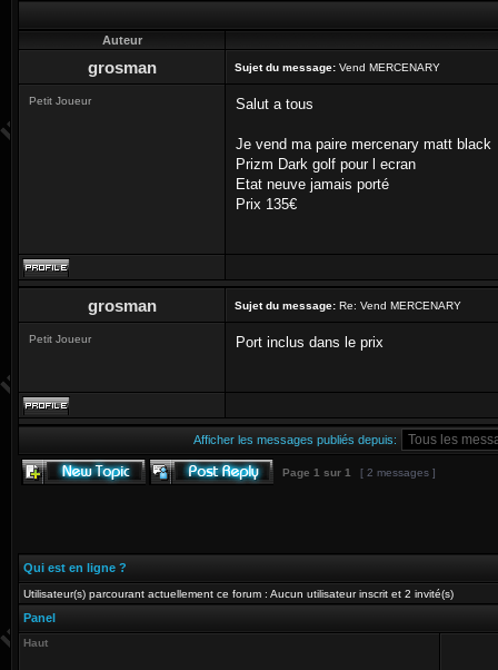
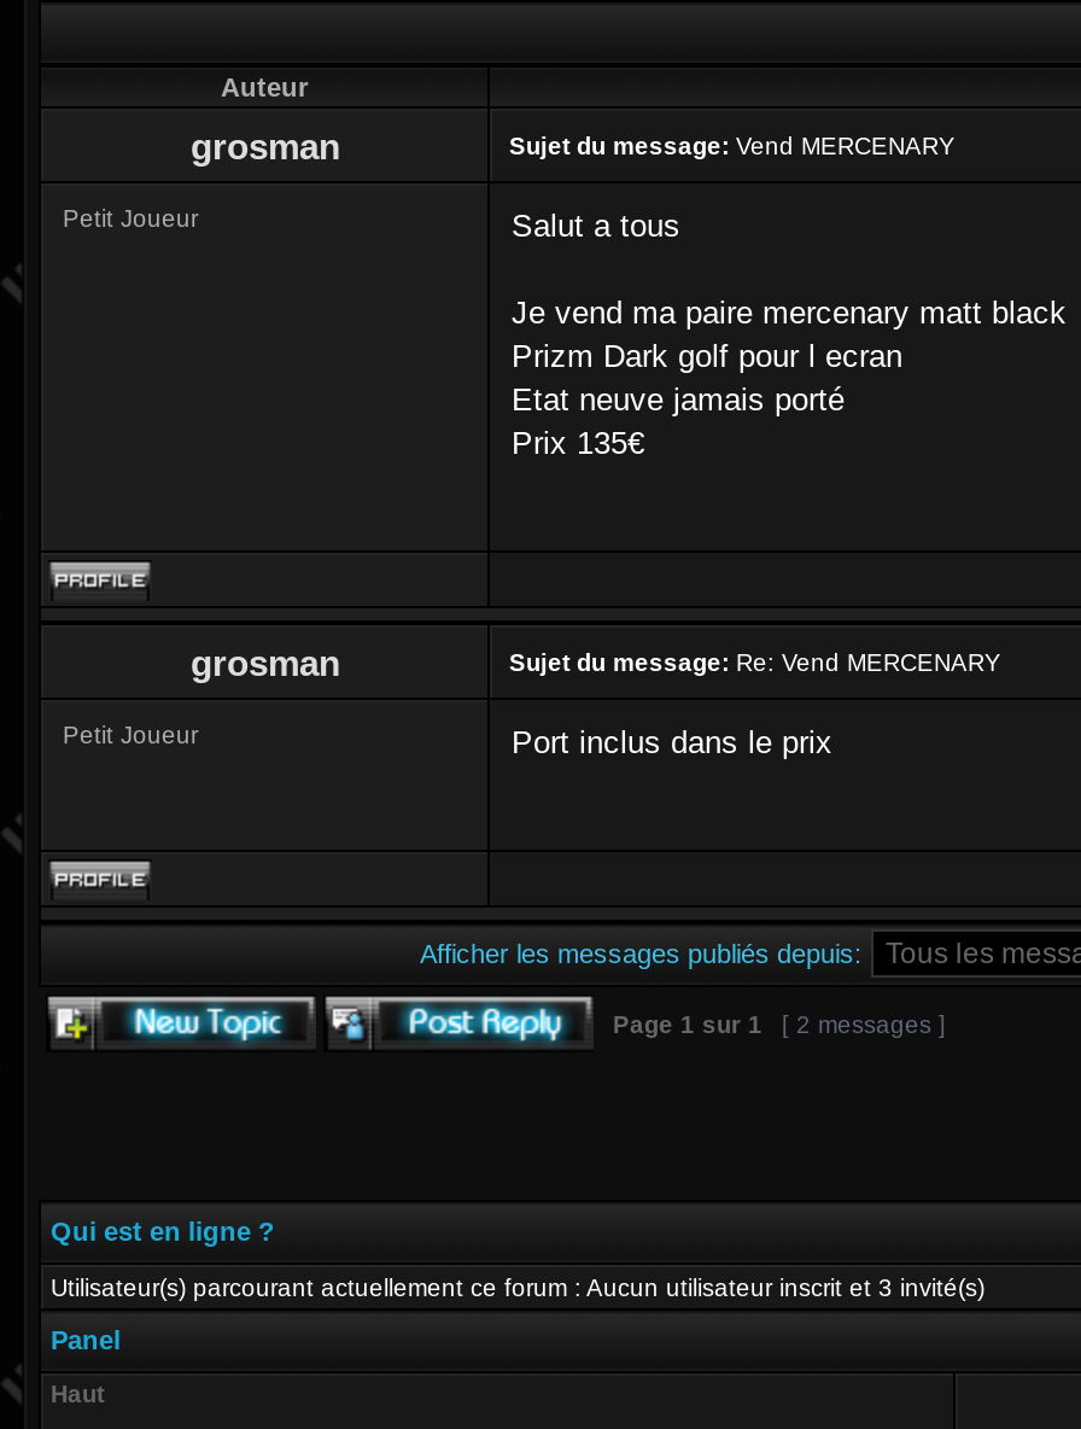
- Utilisateur(s) parcourant actuellement ce forum : Aucun utilisateur inscrit et 2 invité(s)
+ Utilisateur(s) parcourant actuellement ce forum : Aucun utilisateur inscrit et 3 invité(s)
